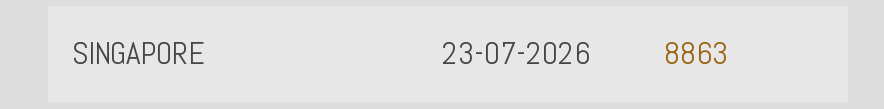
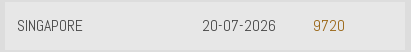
- 23-07-2026
+ 20-07-2026

- 8863
+ 9720
